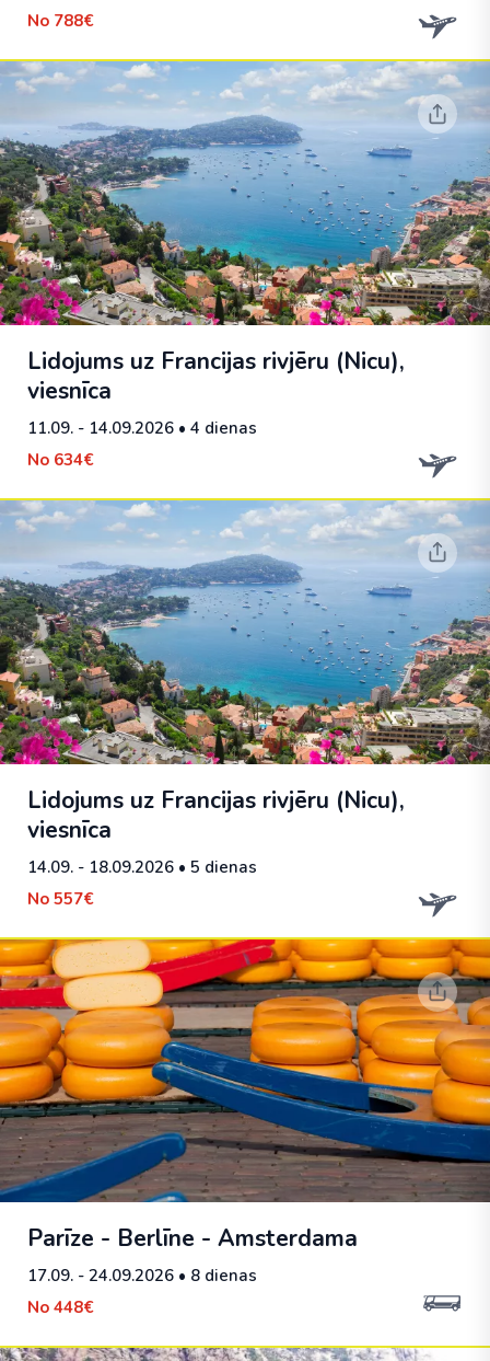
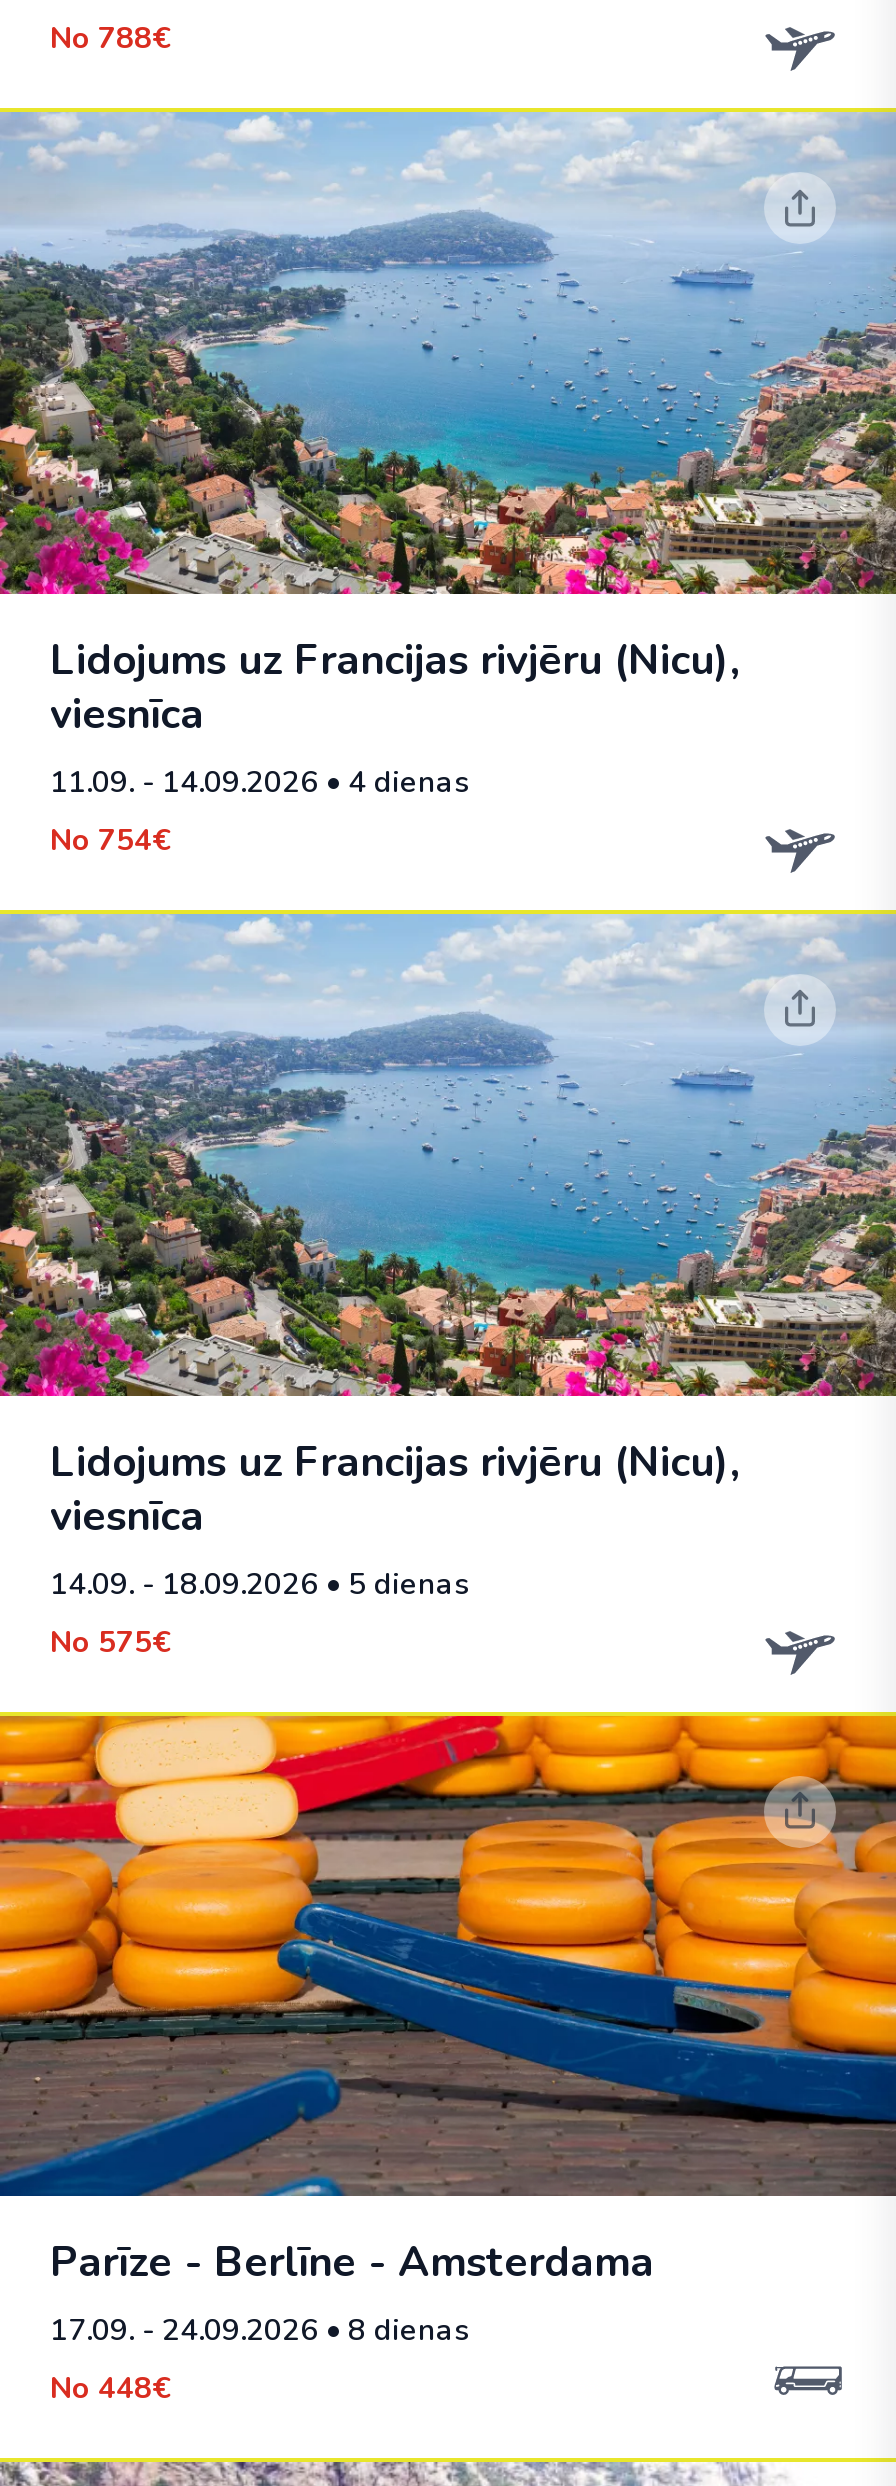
- No 634€
+ No 754€

- No 557€
+ No 575€
